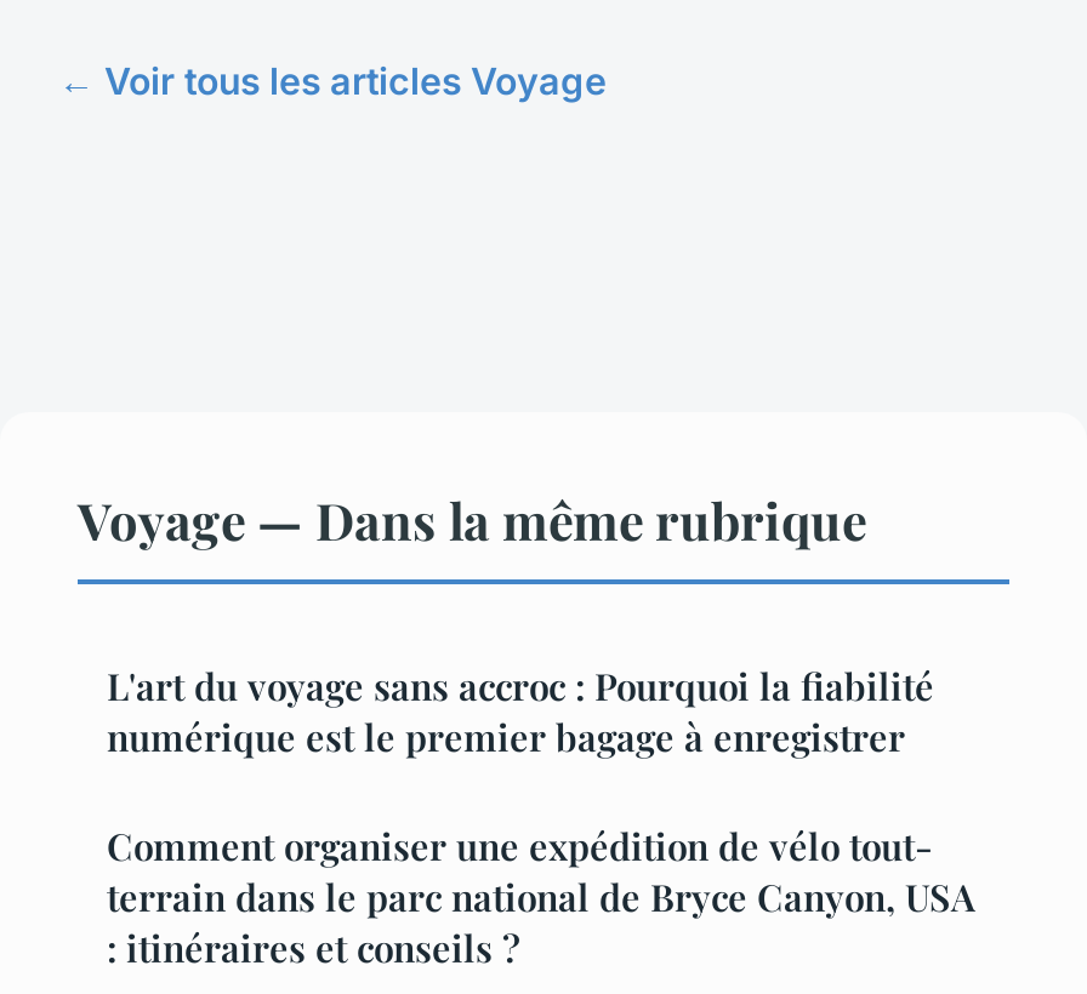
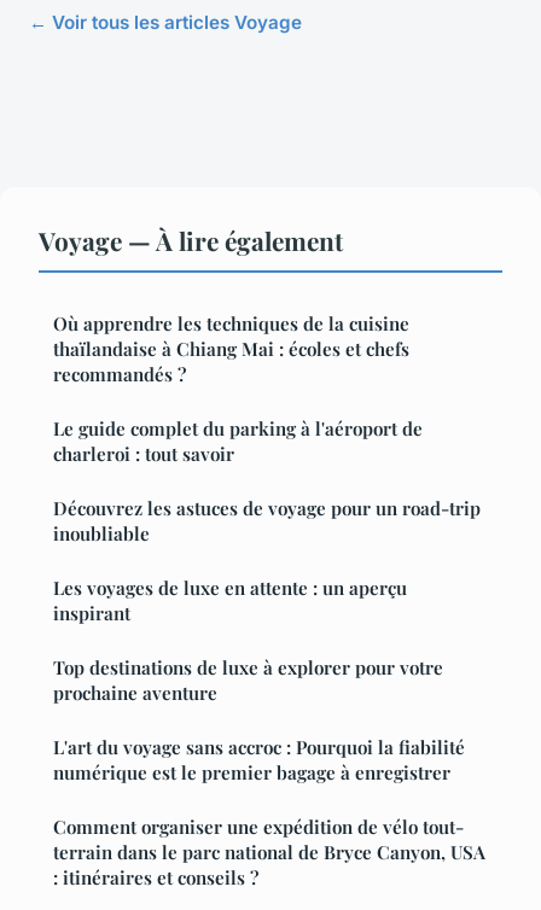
- Voyage — Dans la même rubrique
+ Voyage — À lire également
+ Où apprendre les techniques de la cuisine
+ thaïlandaise à Chiang Mai : écoles et chefs
+ recommandés ?
+ Le guide complet du parking à l'aéroport de
+ charleroi : tout savoir
+ Découvrez les astuces de voyage pour un road-trip
+ inoubliable
+ Les voyages de luxe en attente : un aperçu
+ inspirant
+ Top destinations de luxe à explorer pour votre
+ prochaine aventure
